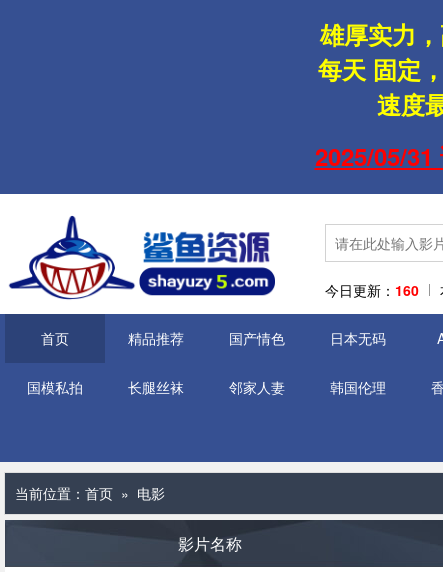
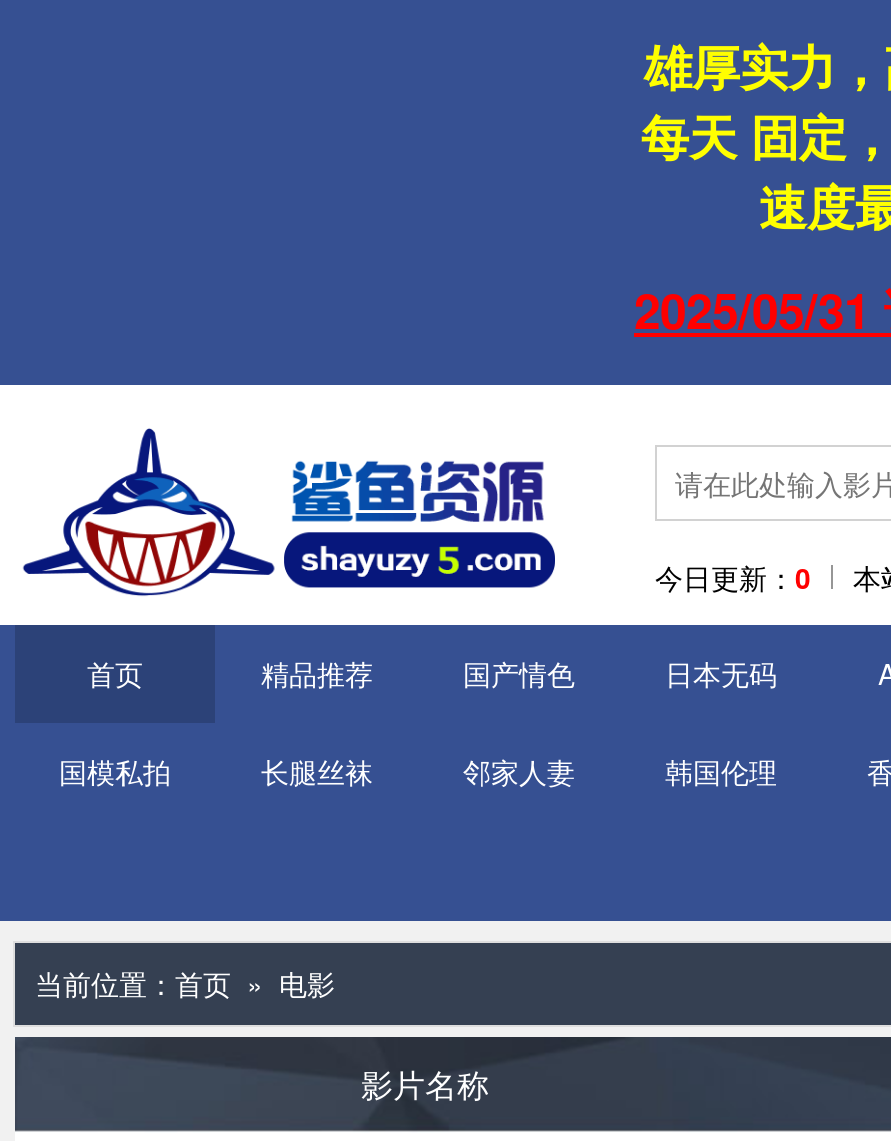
- 今日更新：160
+ 今日更新：0
